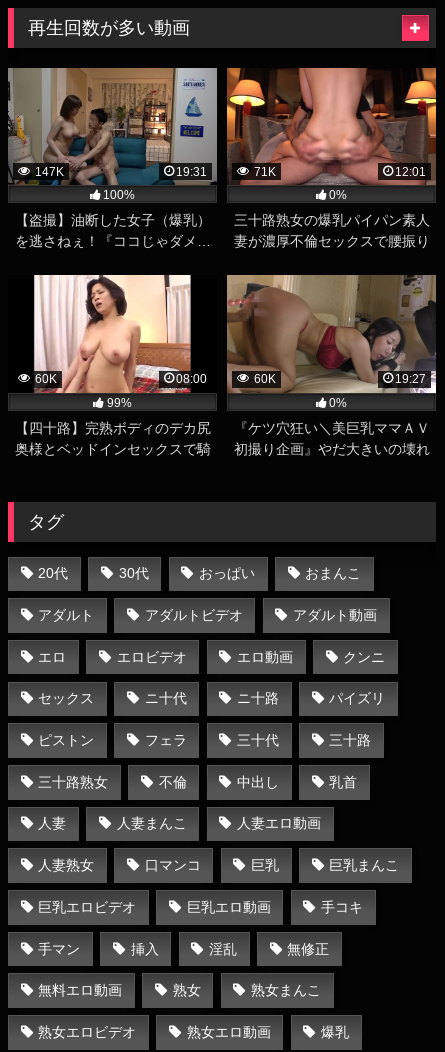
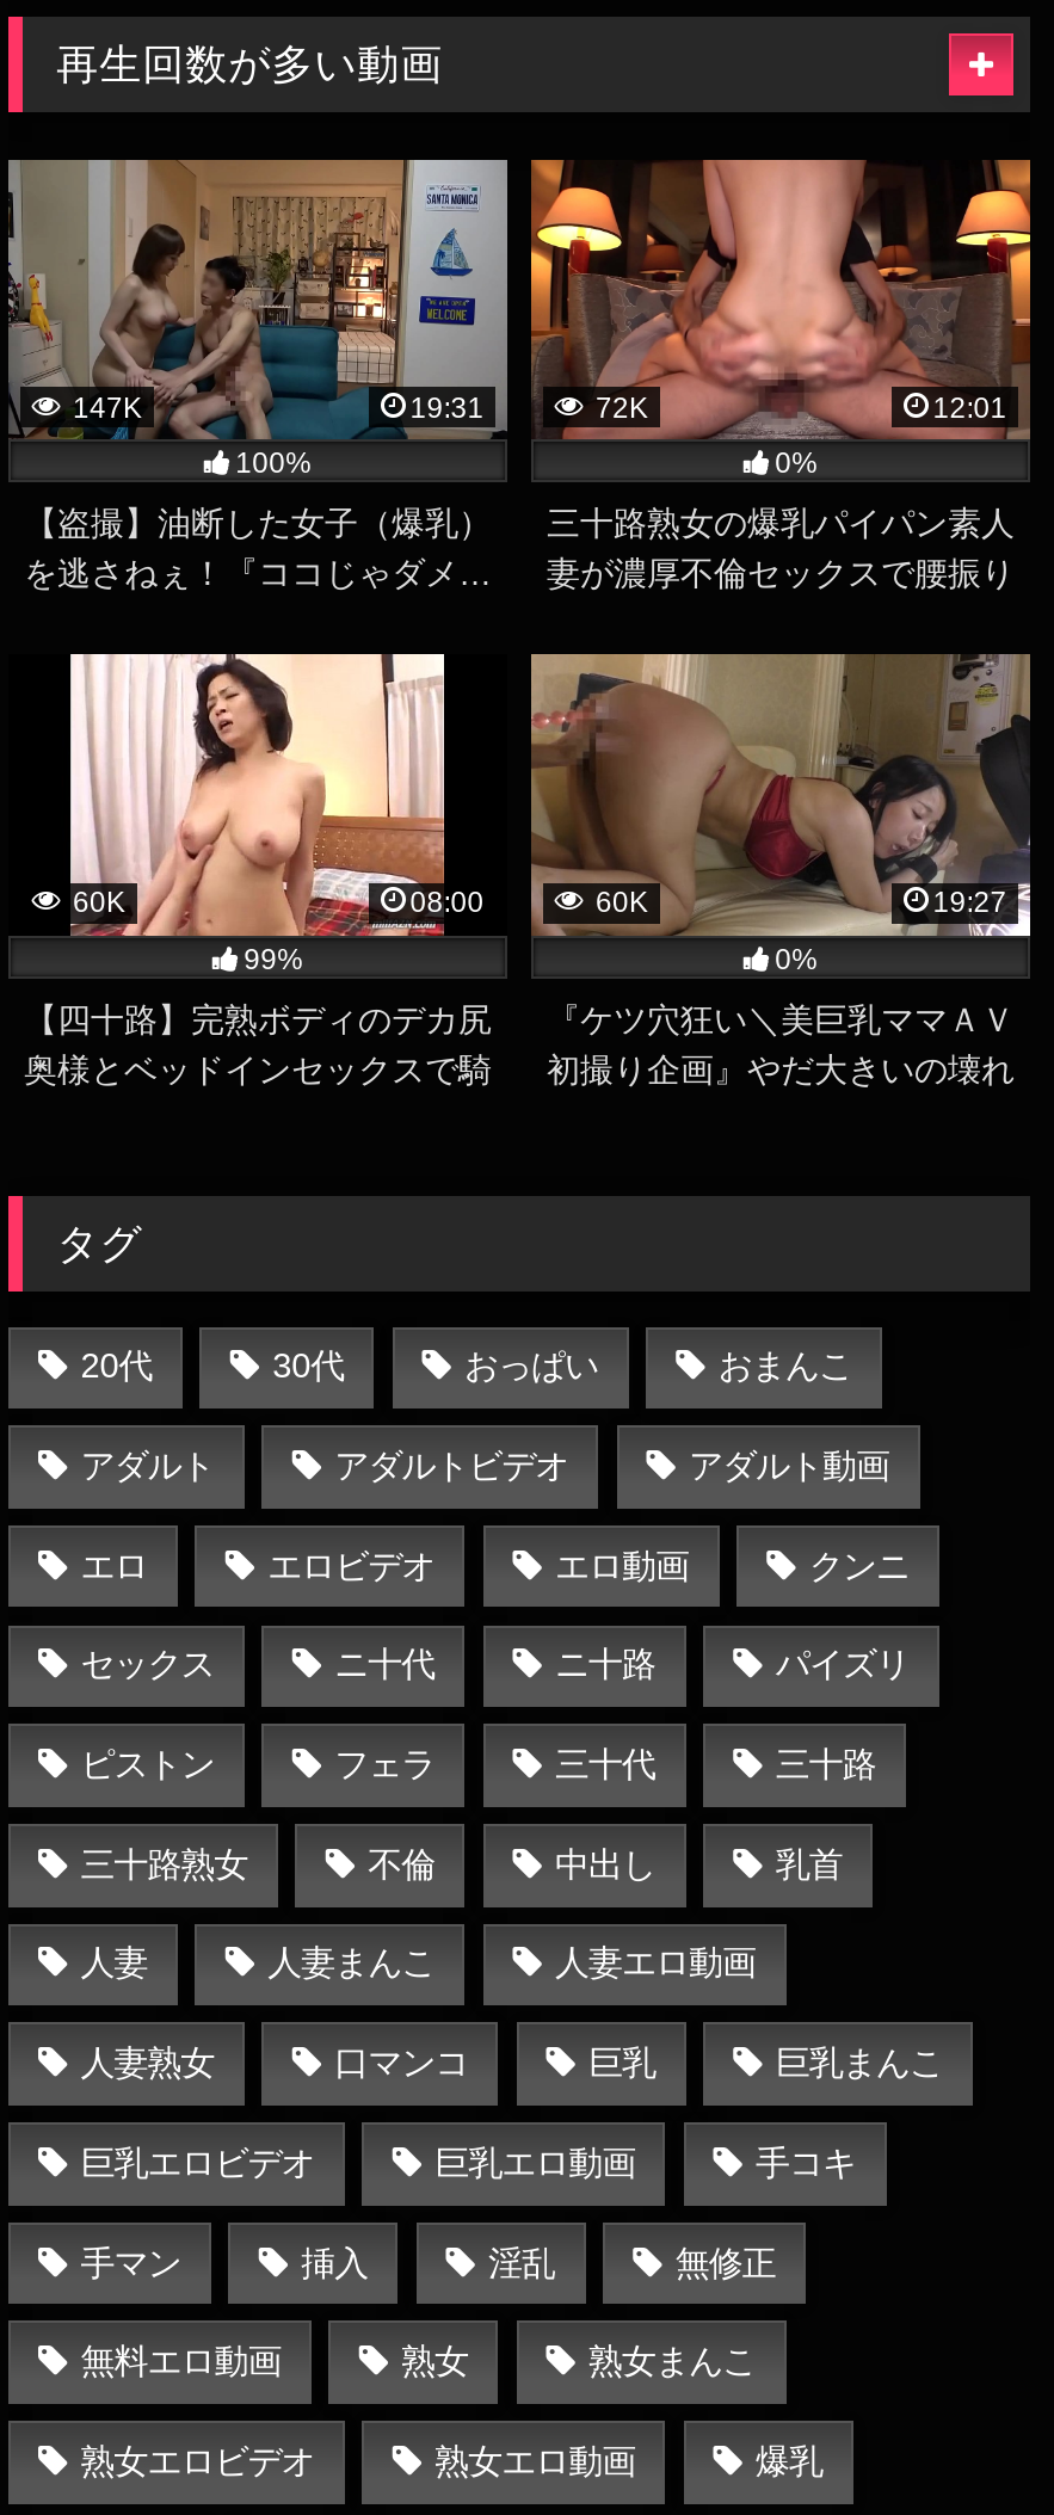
- 71K
+ 72K
